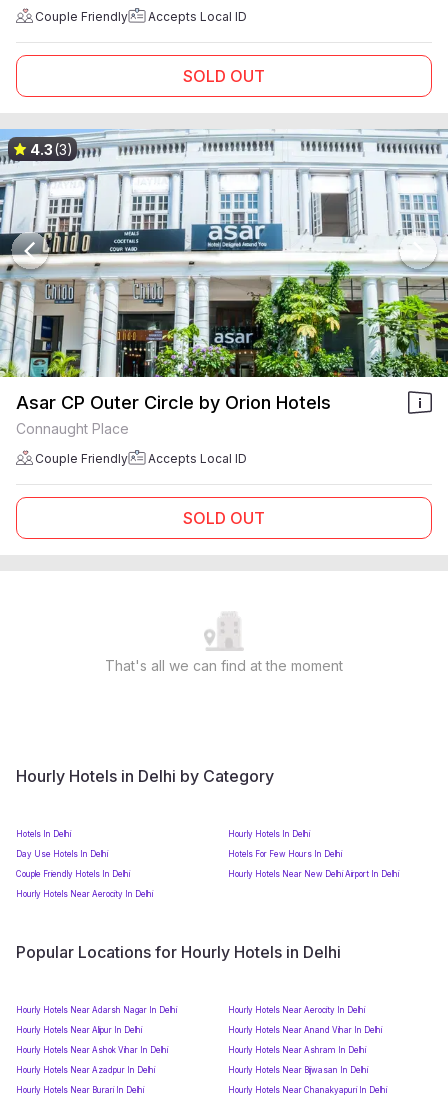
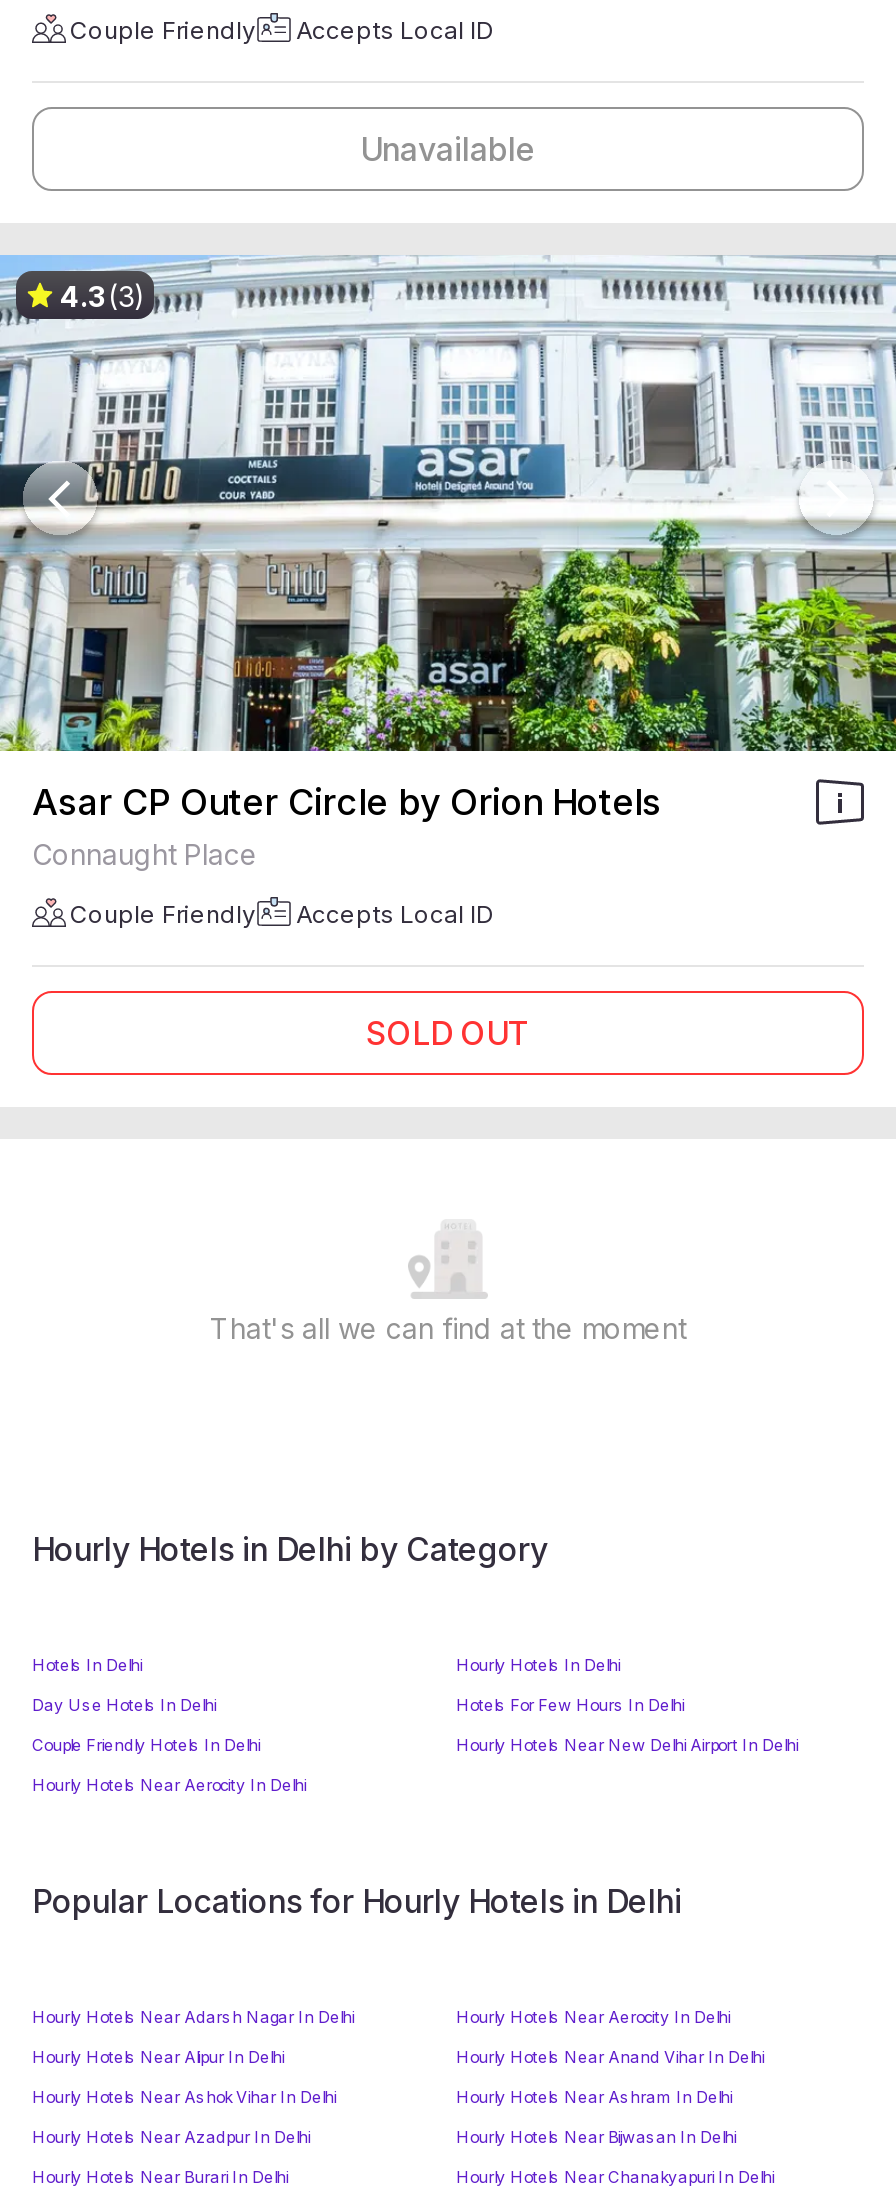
- SOLD OUT
+ Unavailable
